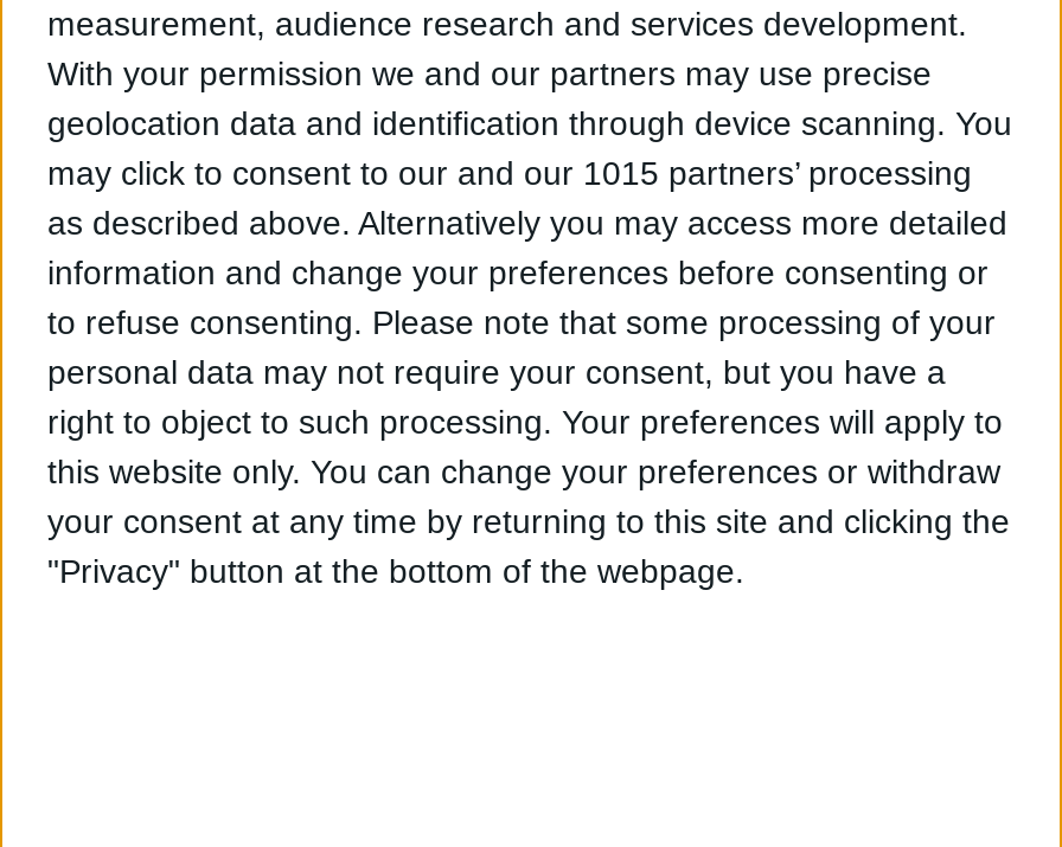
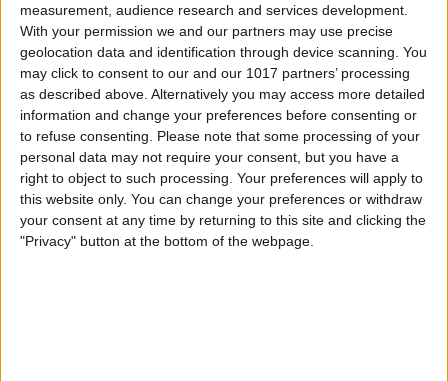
- may click to consent to our and our 1015 partners’ processing
+ may click to consent to our and our 1017 partners’ processing
